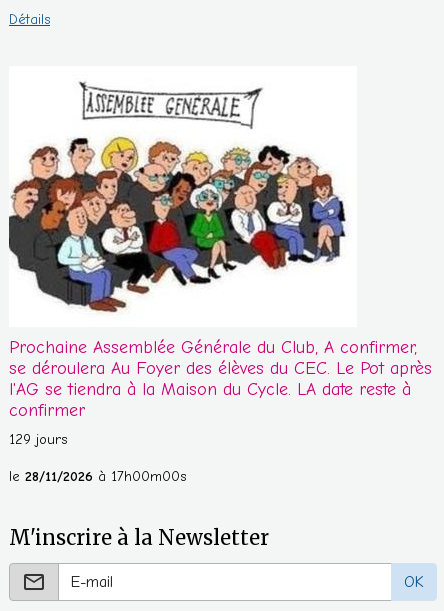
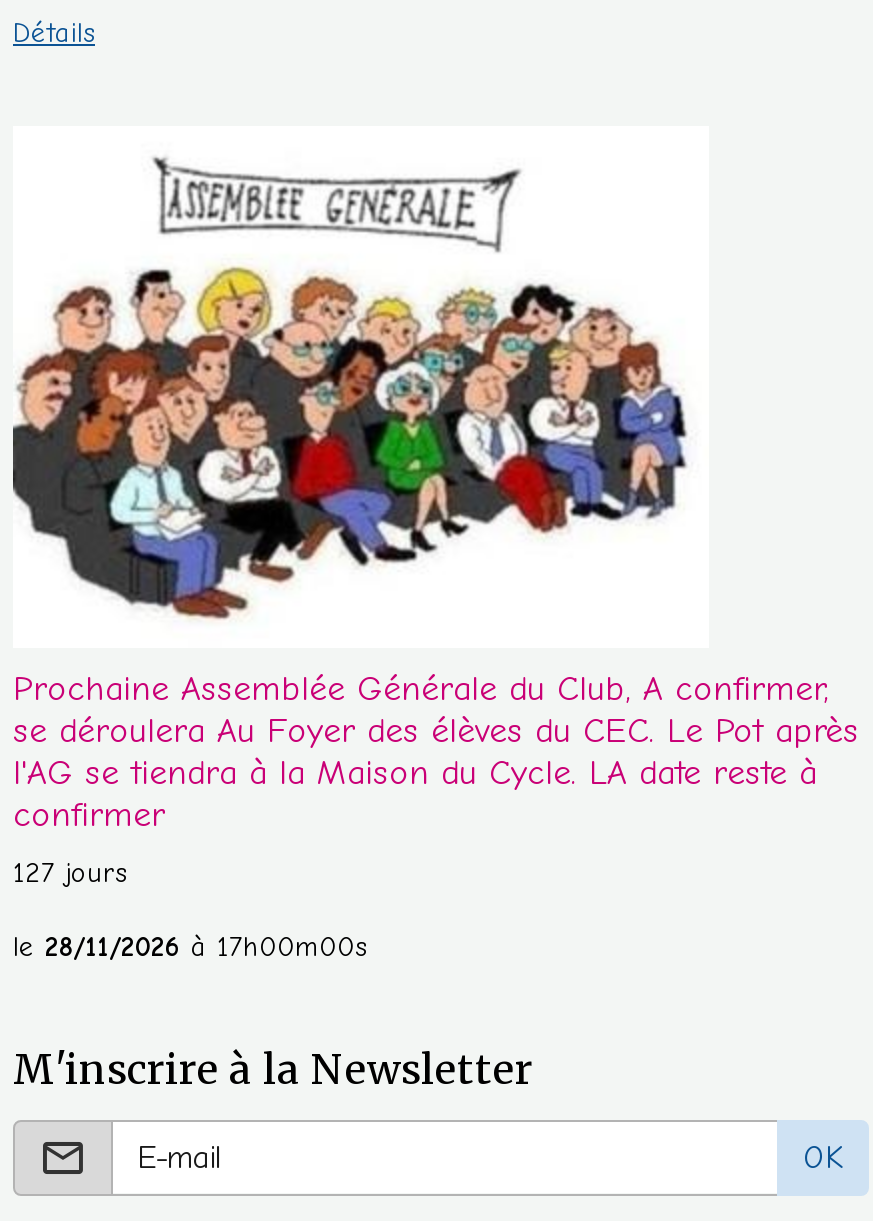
- 129 jours
+ 127 jours
